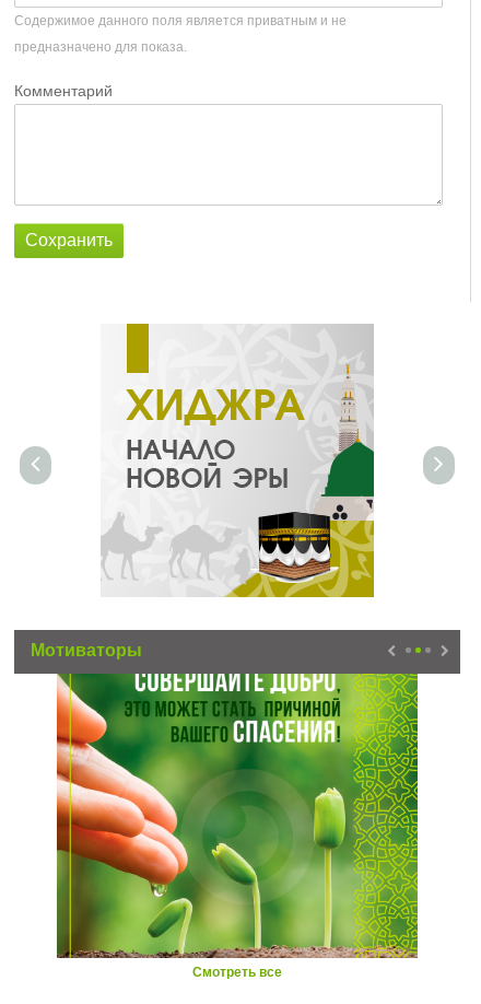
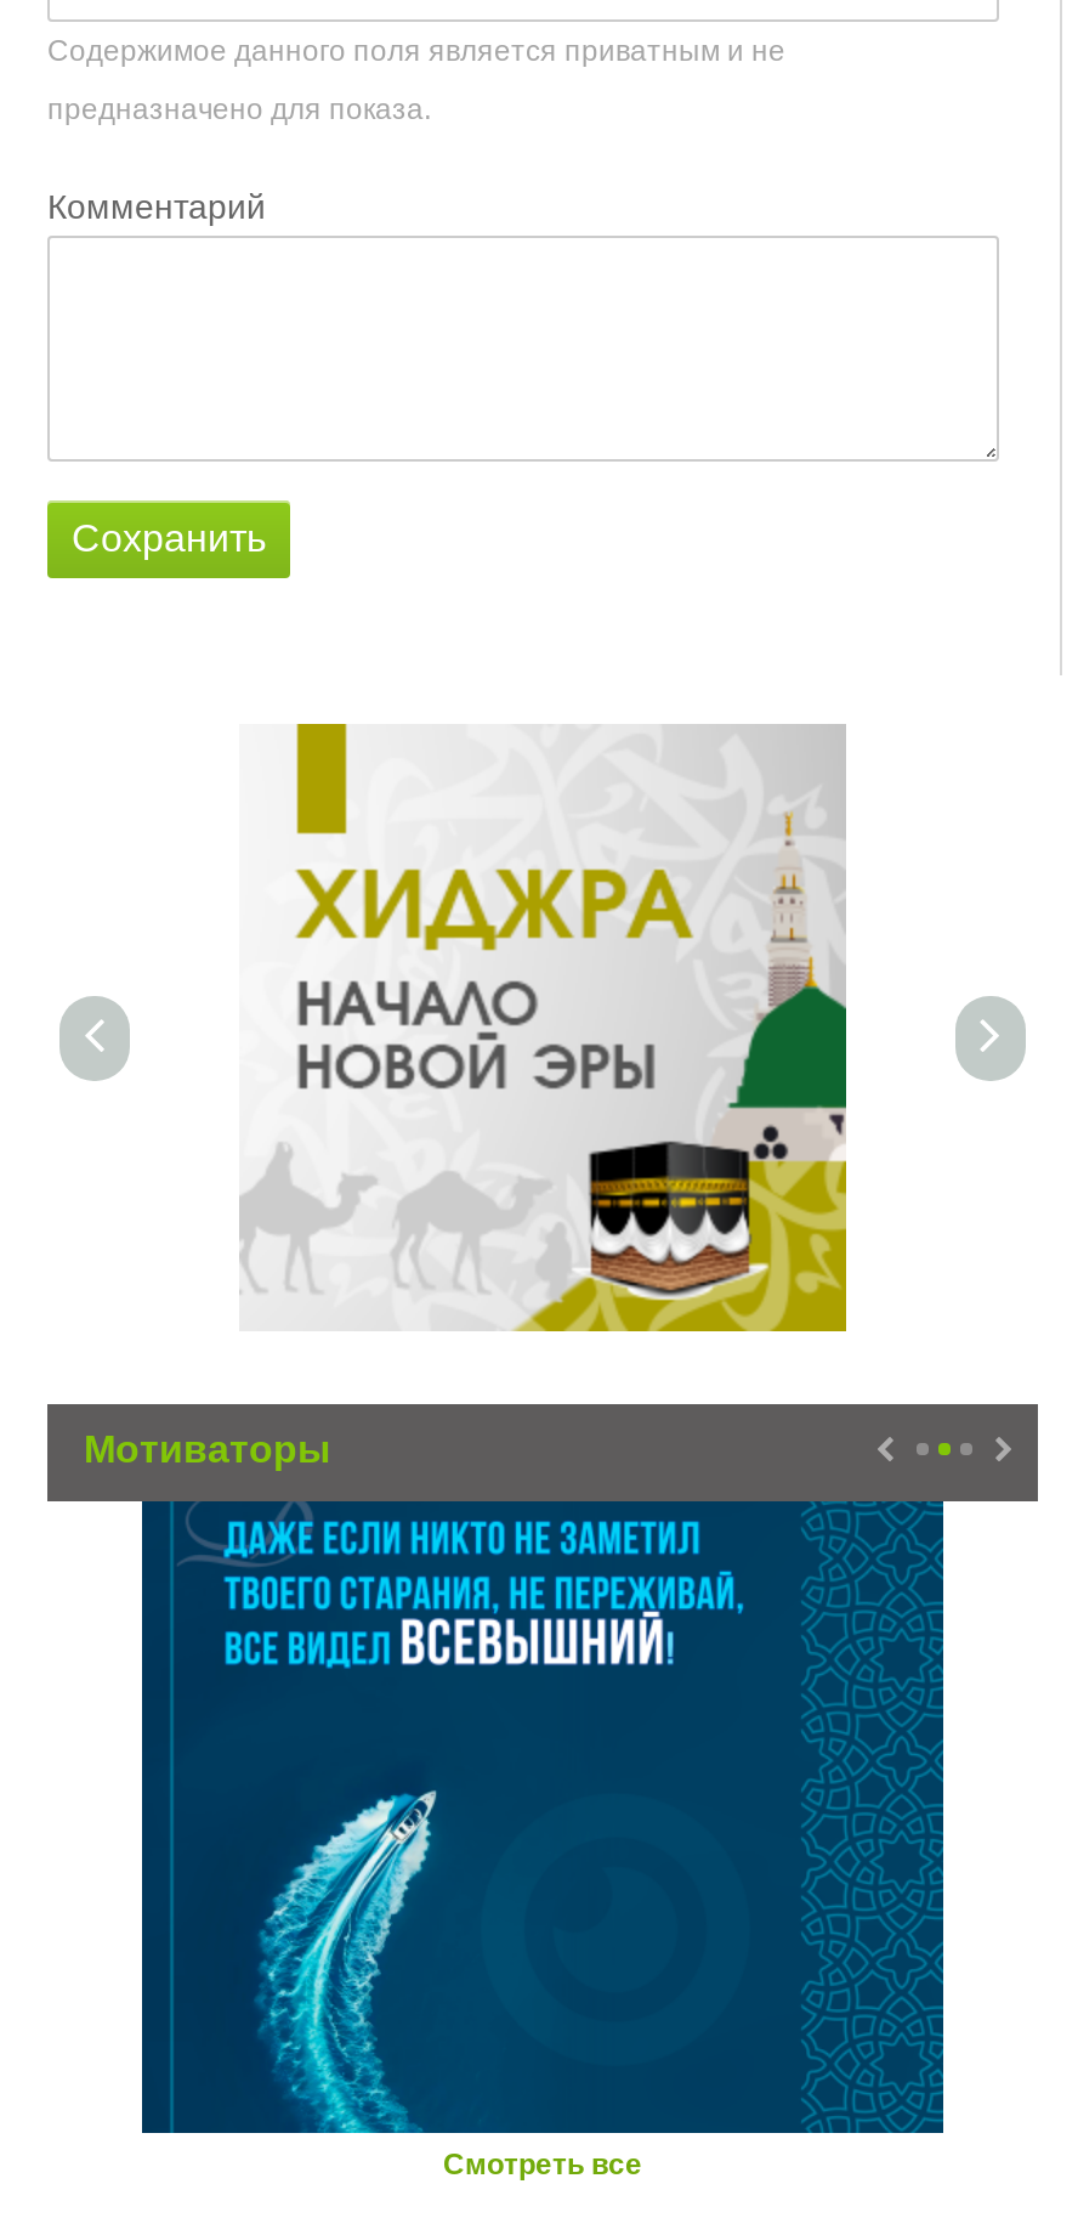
- [image]
+ [image]
